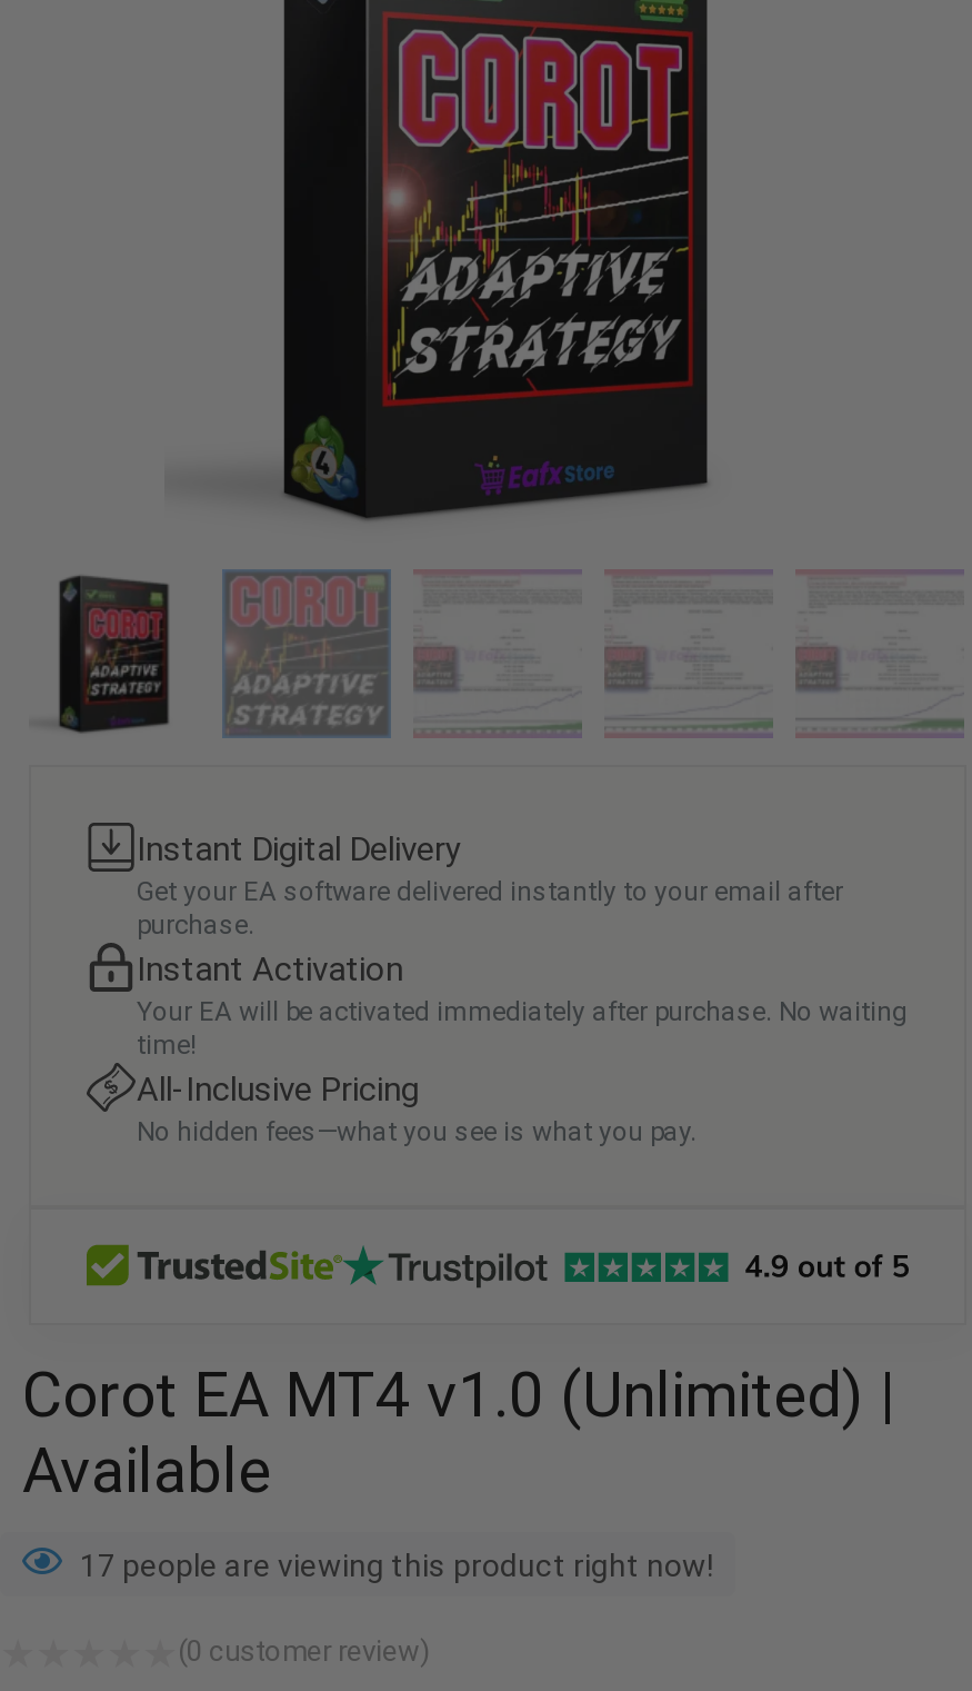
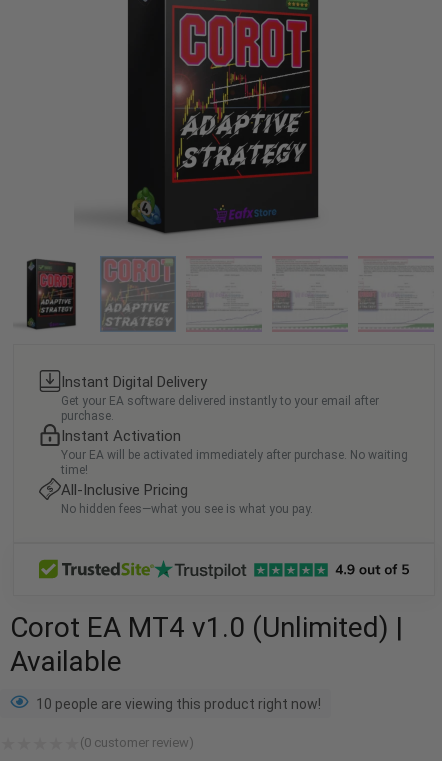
- 17 people are viewing this product right now!
+ 10 people are viewing this product right now!
